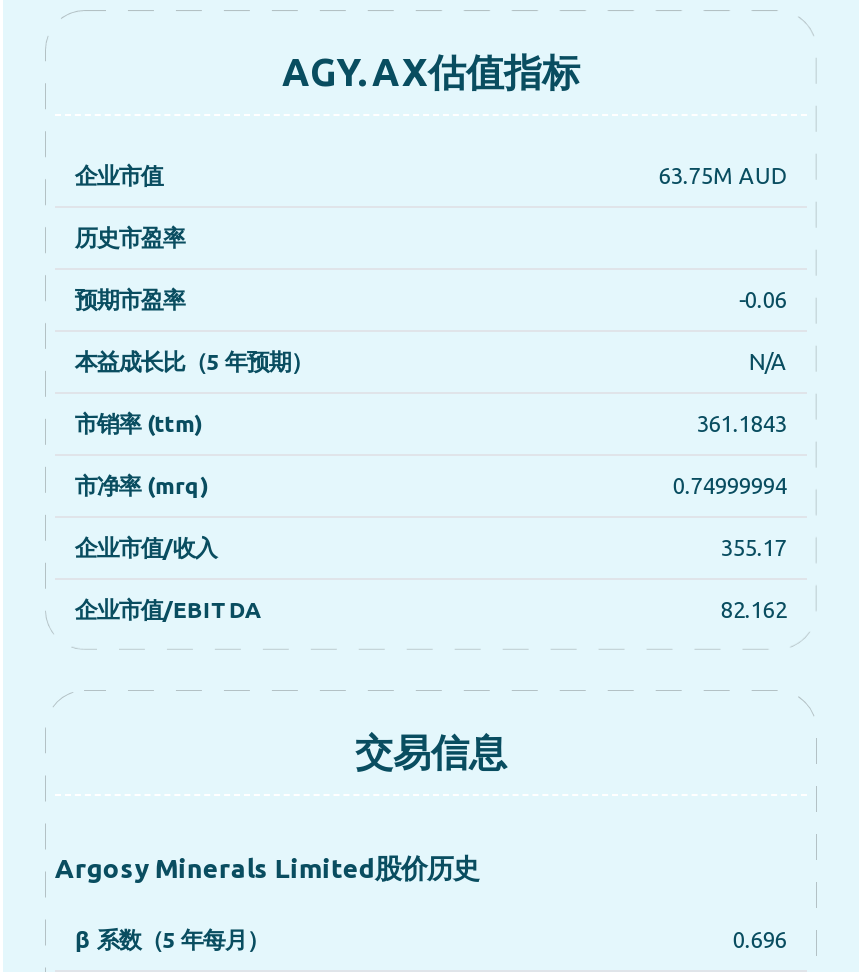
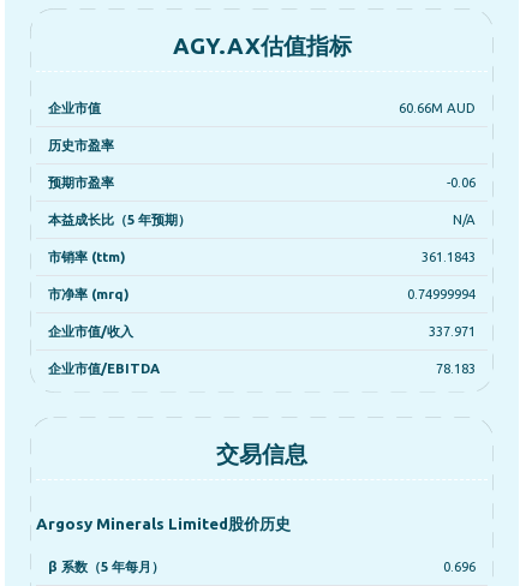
- 63.75M AUD
+ 60.66M AUD

- 355.17
+ 337.971

- 82.162
+ 78.183
